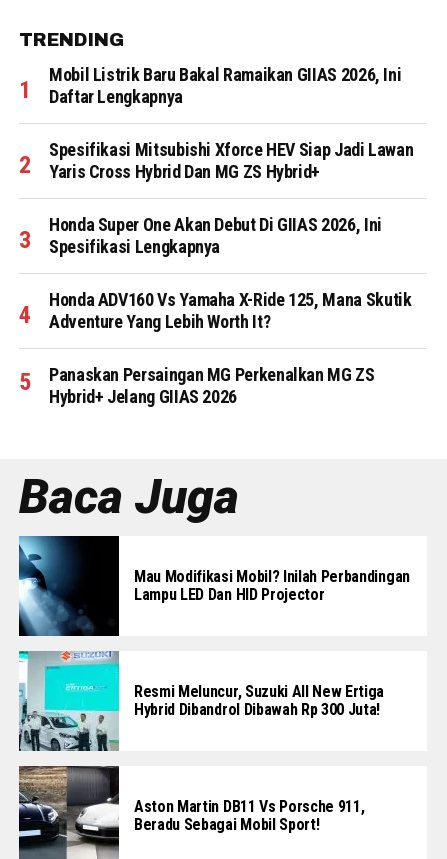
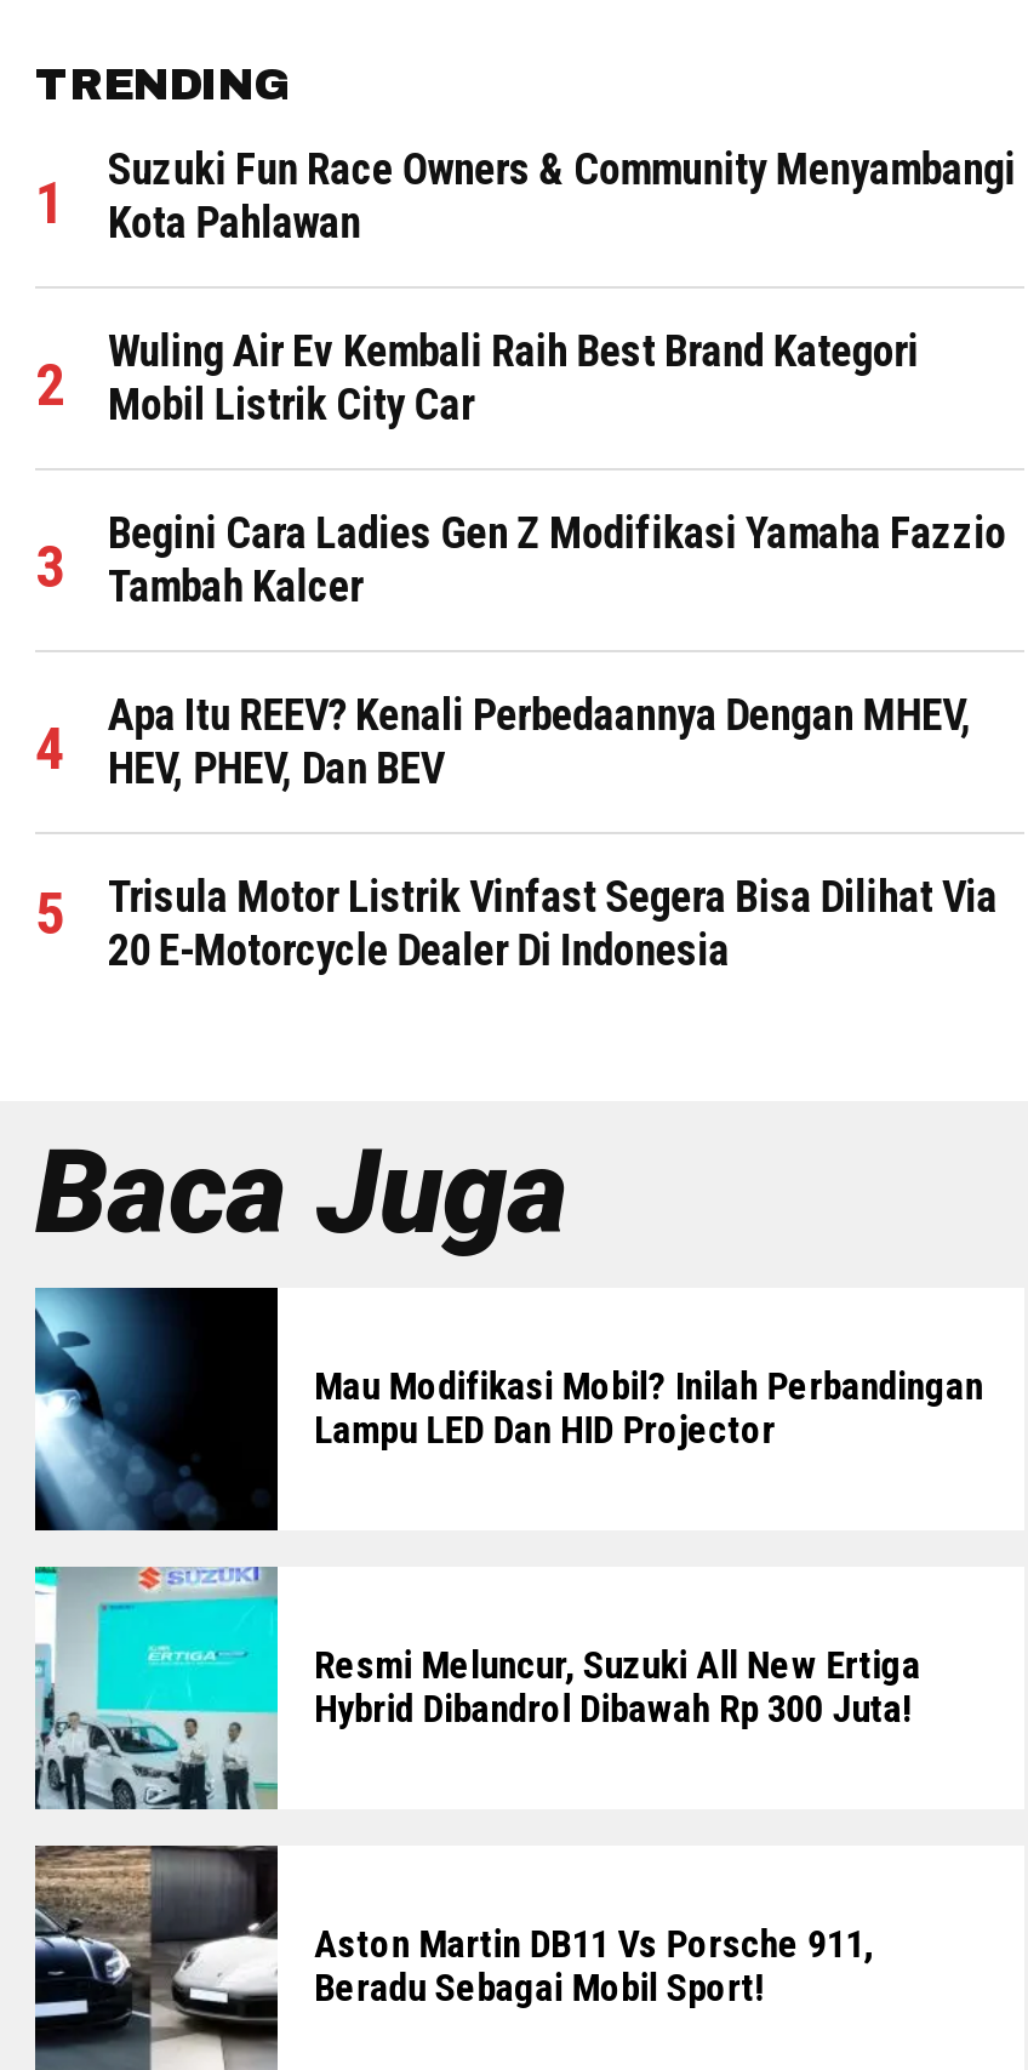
- Mobil Listrik Baru Bakal Ramaikan GIIAS 2026, Ini
- Daftar Lengkapnya
+ Suzuki Fun Race Owners & Community Menyambangi
+ Kota Pahlawan

- Spesifikasi Mitsubishi Xforce HEV Siap Jadi Lawan
- Yaris Cross Hybrid Dan MG ZS Hybrid+
+ Wuling Air Ev Kembali Raih Best Brand Kategori
+ Mobil Listrik City Car

- Honda Super One Akan Debut Di GIIAS 2026, Ini
- Spesifikasi Lengkapnya
+ Begini Cara Ladies Gen Z Modifikasi Yamaha Fazzio
+ Tambah Kalcer

- Honda ADV160 Vs Yamaha X-Ride 125, Mana Skutik
- Adventure Yang Lebih Worth It?
+ Apa Itu REEV? Kenali Perbedaannya Dengan MHEV,
+ HEV, PHEV, Dan BEV

- Panaskan Persaingan MG Perkenalkan MG ZS
- Hybrid+ Jelang GIIAS 2026
+ Trisula Motor Listrik Vinfast Segera Bisa Dilihat Via
+ 20 E-Motorcycle Dealer Di Indonesia
